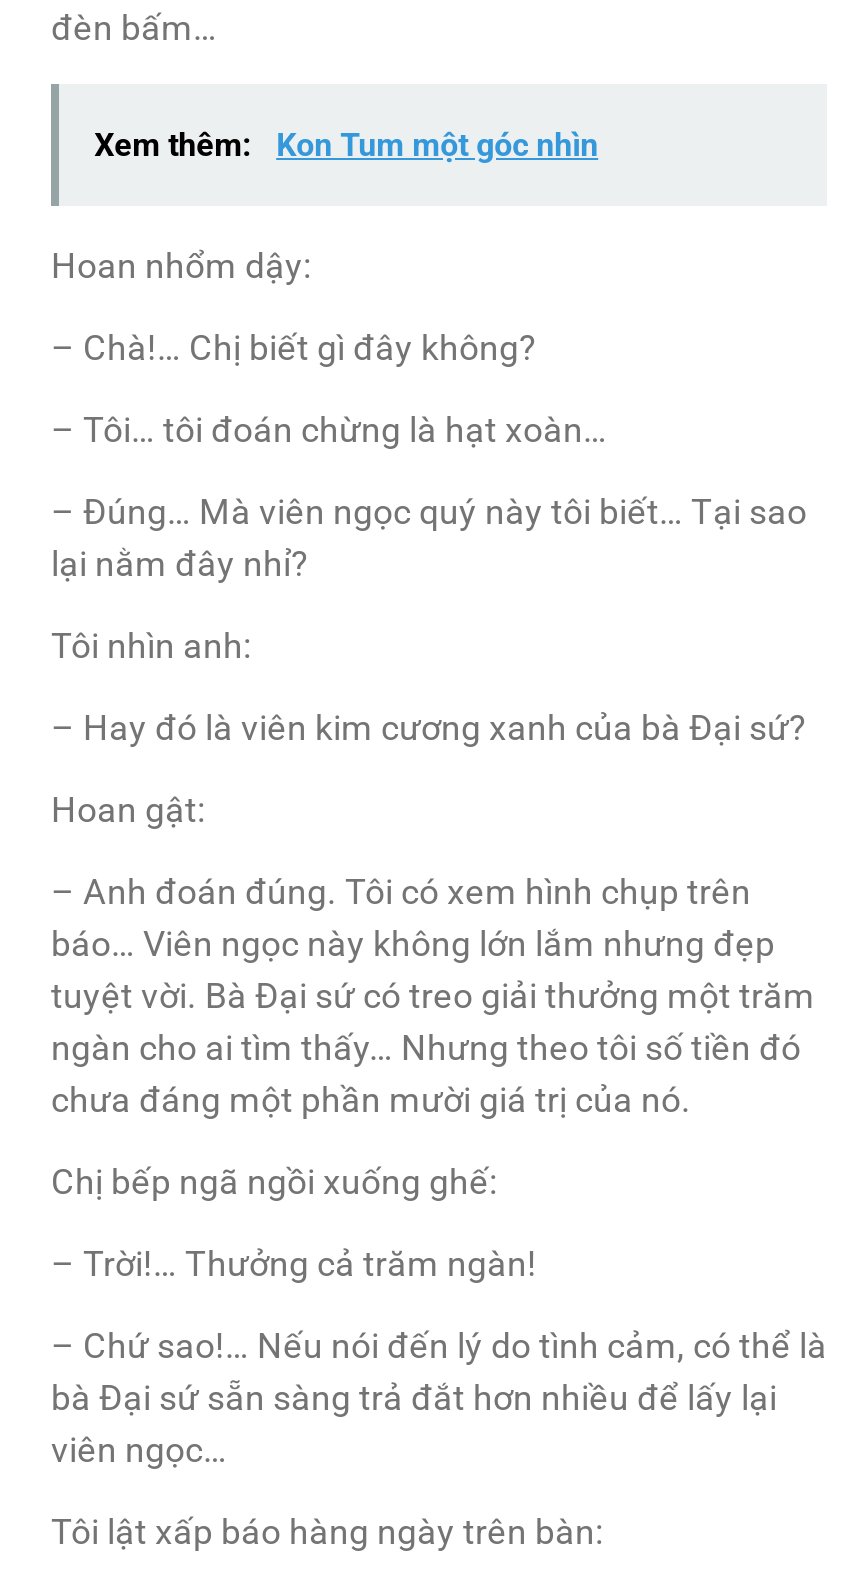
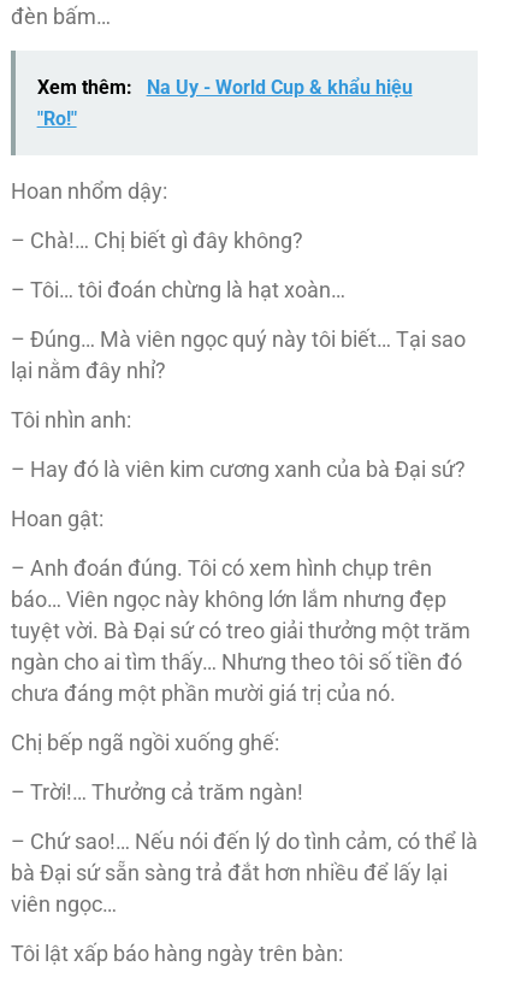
- Xem thêm: Kon Tum một góc nhìn
+ Xem thêm: Na Uy - World Cup & khẩu hiệu
+ "Ro!"
